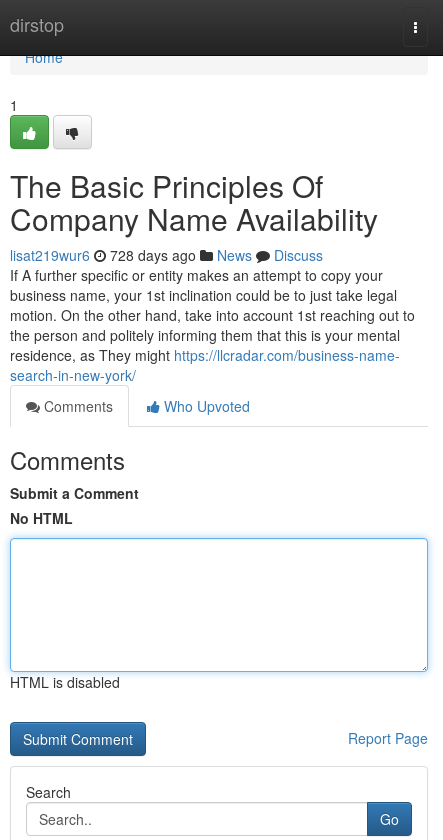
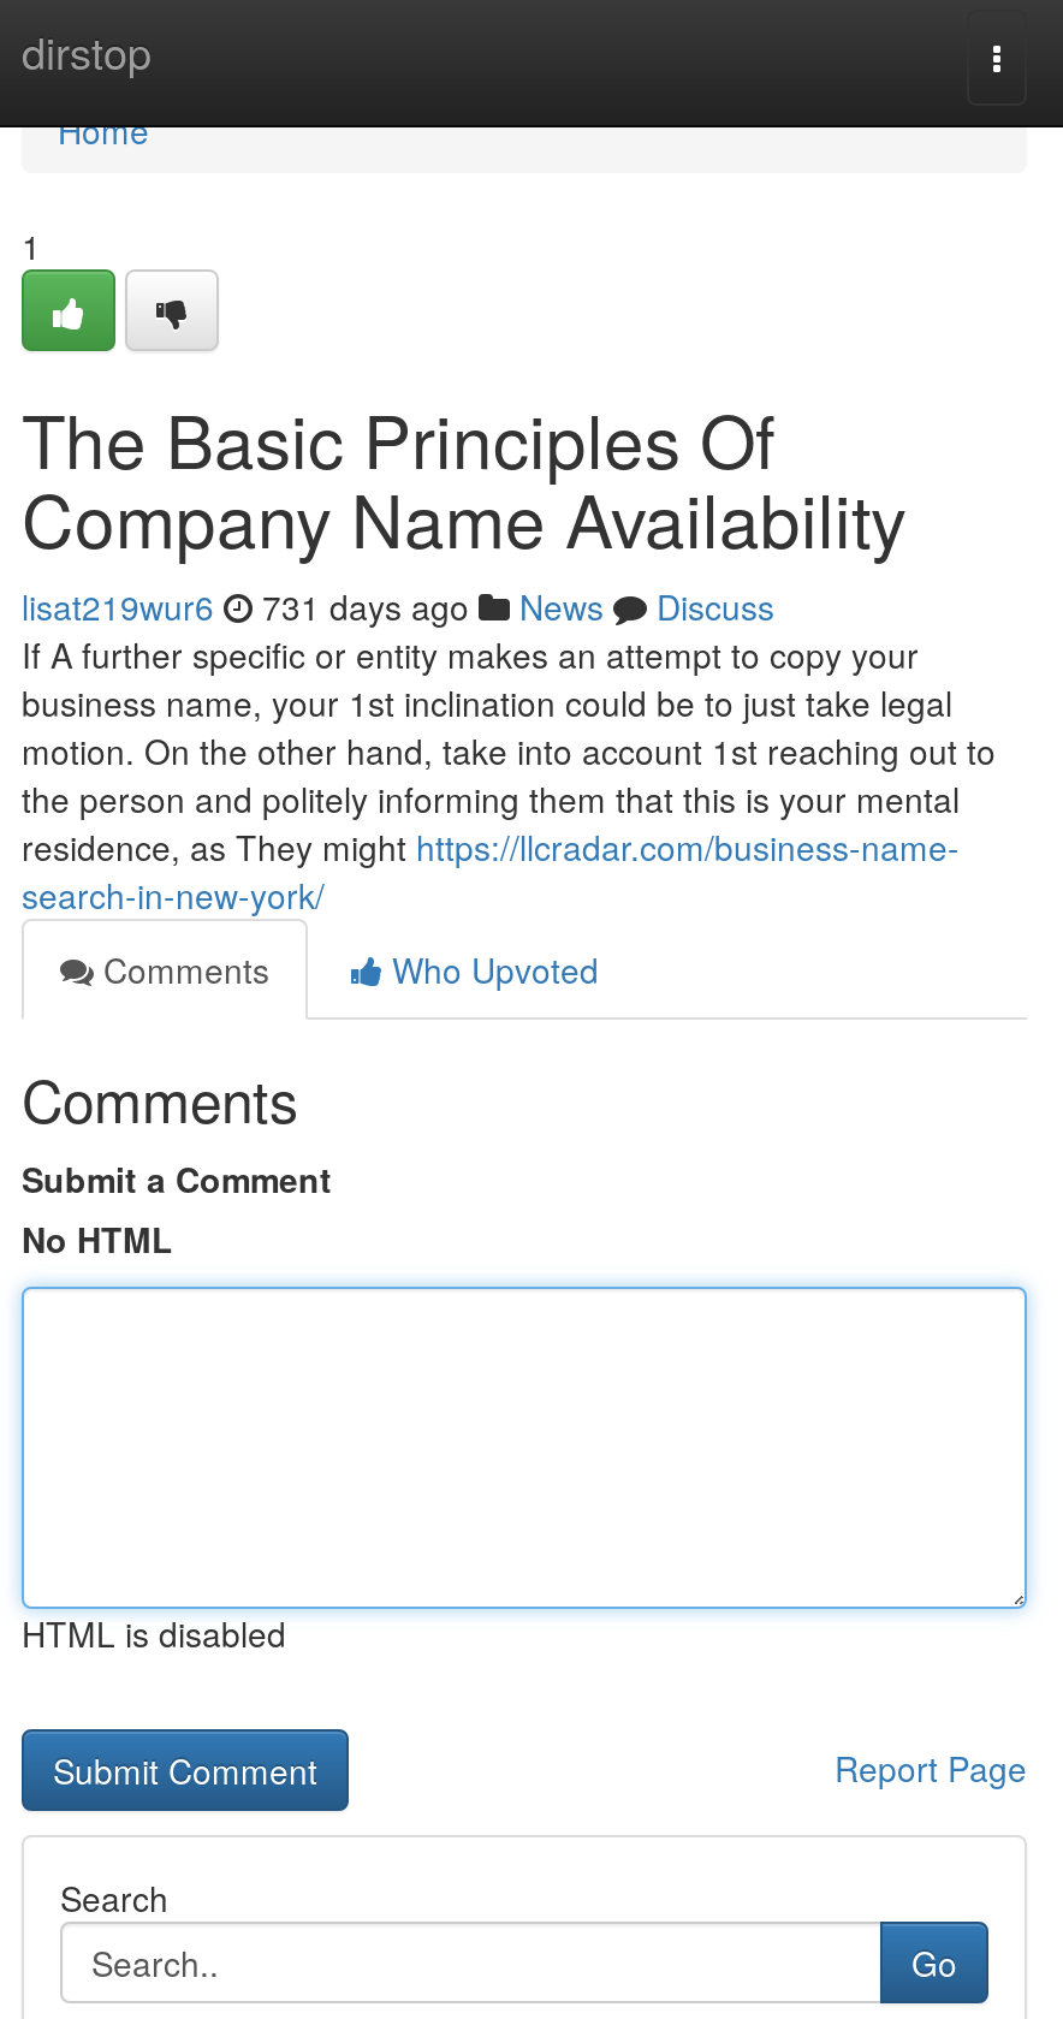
- lisat219wur6 728 days ago News Discuss
+ lisat219wur6 731 days ago News Discuss
